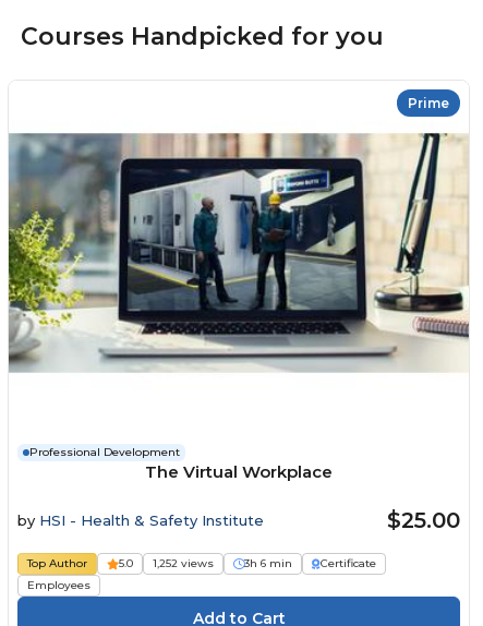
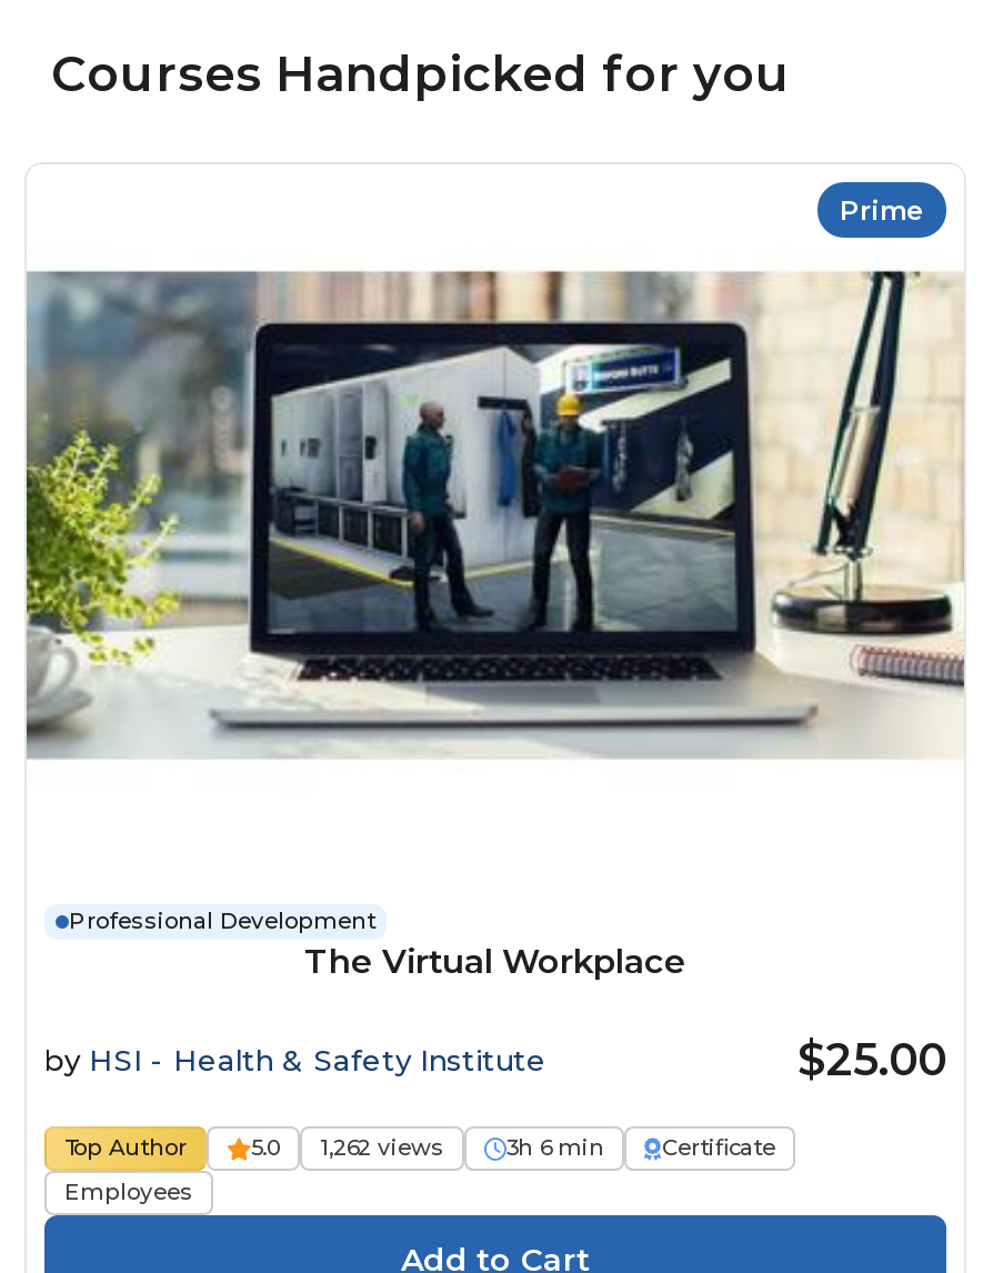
- 5.0 1,252 views
+ 5.0 1,262 views
